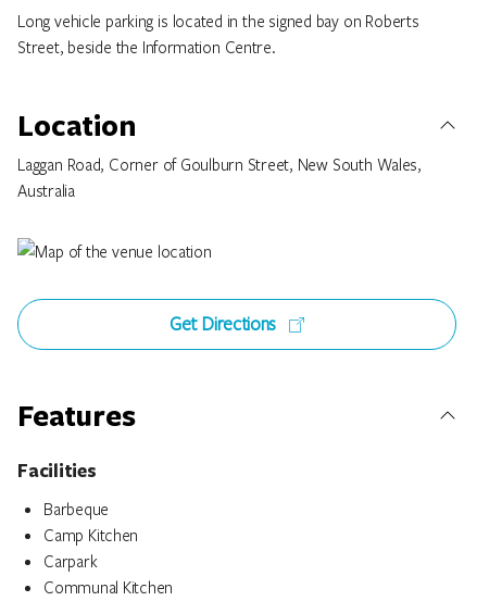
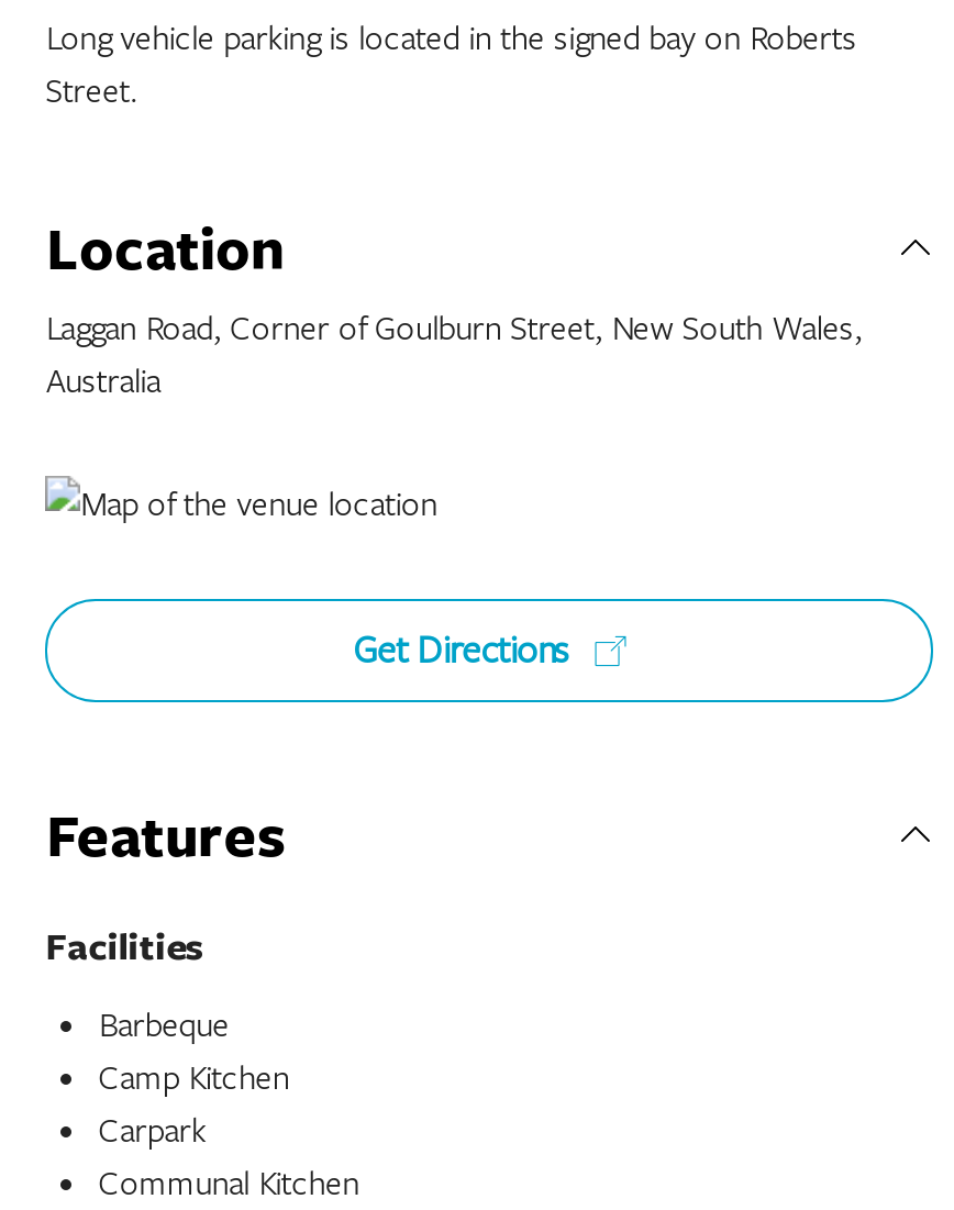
- Street, beside the Information Centre.
+ Street.
